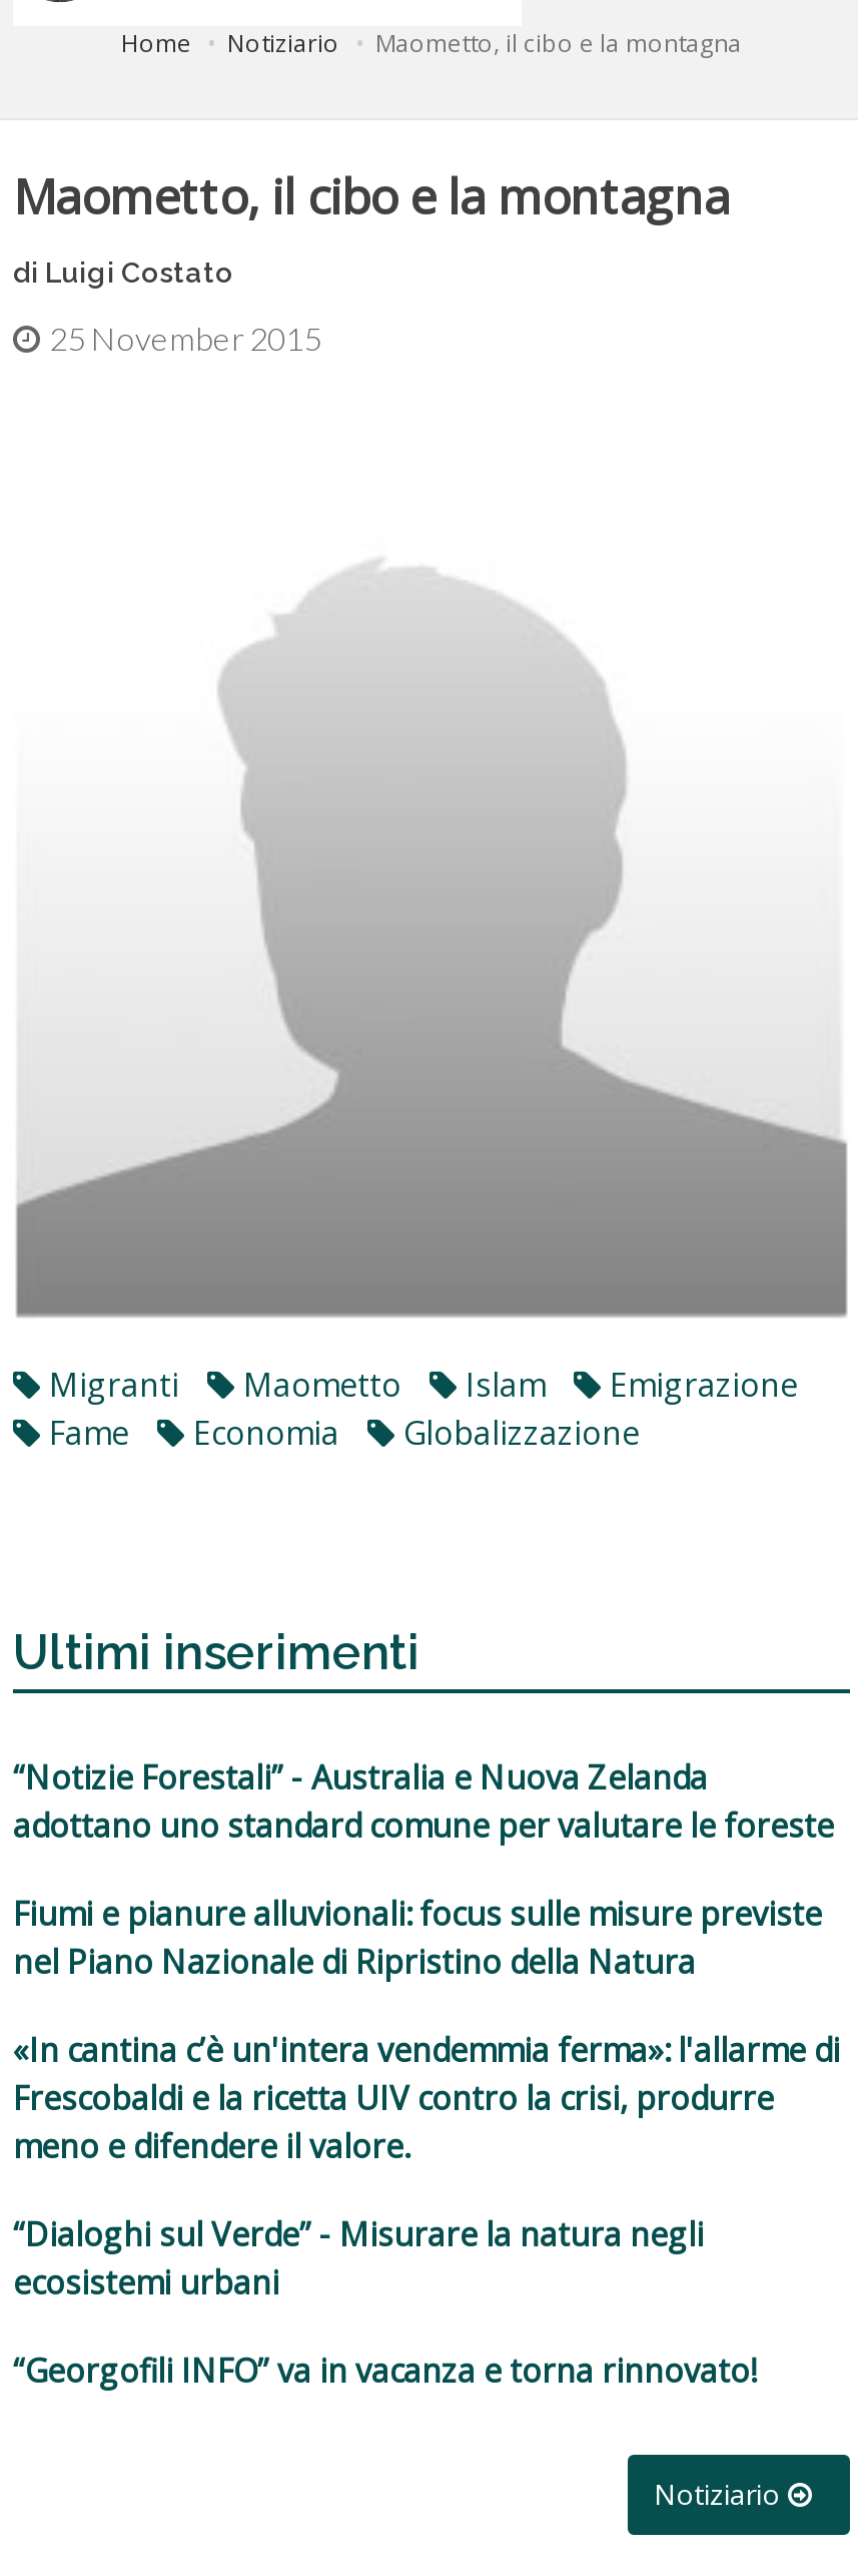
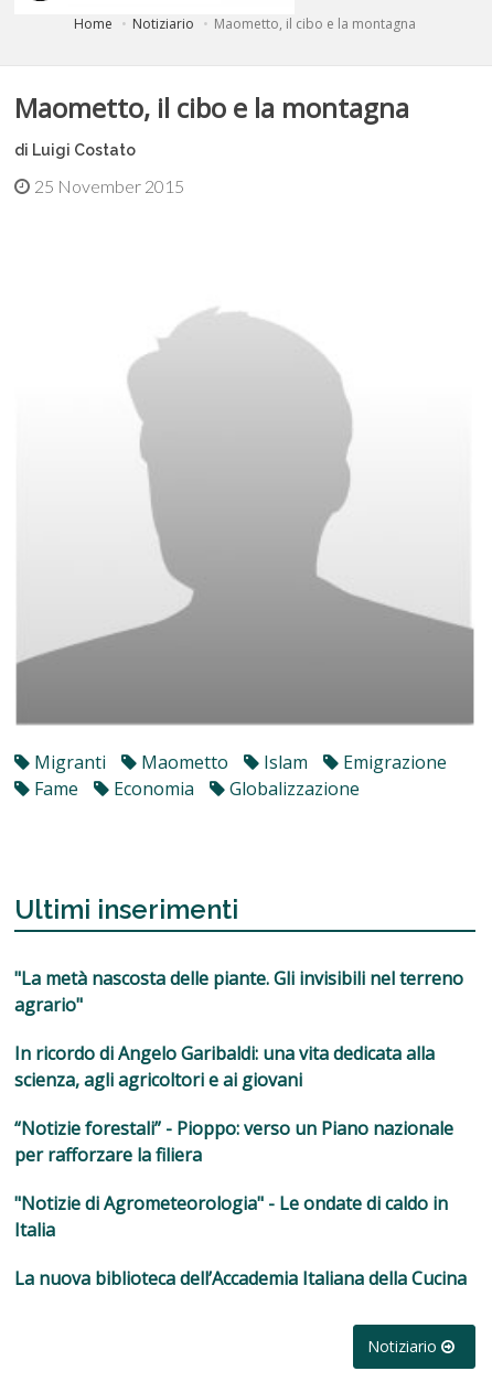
- “Notizie Forestali” - Australia e Nuova Zelanda
- adottano uno standard comune per valutare le foreste
+ "La metà nascosta delle piante. Gli invisibili nel terreno
+ agrario"

- Fiumi e pianure alluvionali: focus sulle misure previste
- nel Piano Nazionale di Ripristino della Natura
+ In ricordo di Angelo Garibaldi: una vita dedicata alla
+ scienza, agli agricoltori e ai giovani

- «In cantina c’è un'intera vendemmia ferma»: l'allarme di
- Frescobaldi e la ricetta UIV contro la crisi, produrre
- meno e difendere il valore.
+ “Notizie forestali” - Pioppo: verso un Piano nazionale
+ per rafforzare la filiera

- “Dialoghi sul Verde” - Misurare la natura negli
- ecosistemi urbani
+ "Notizie di Agrometeorologia" - Le ondate di caldo in
+ Italia

- “Georgofili INFO” va in vacanza e torna rinnovato!
+ La nuova biblioteca dell’Accademia Italiana della Cucina
